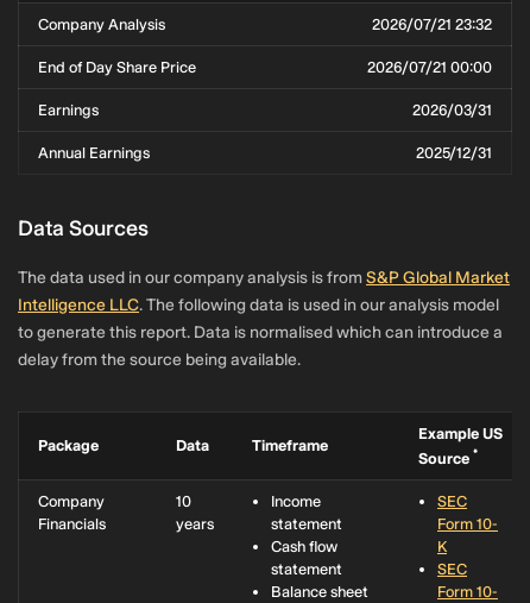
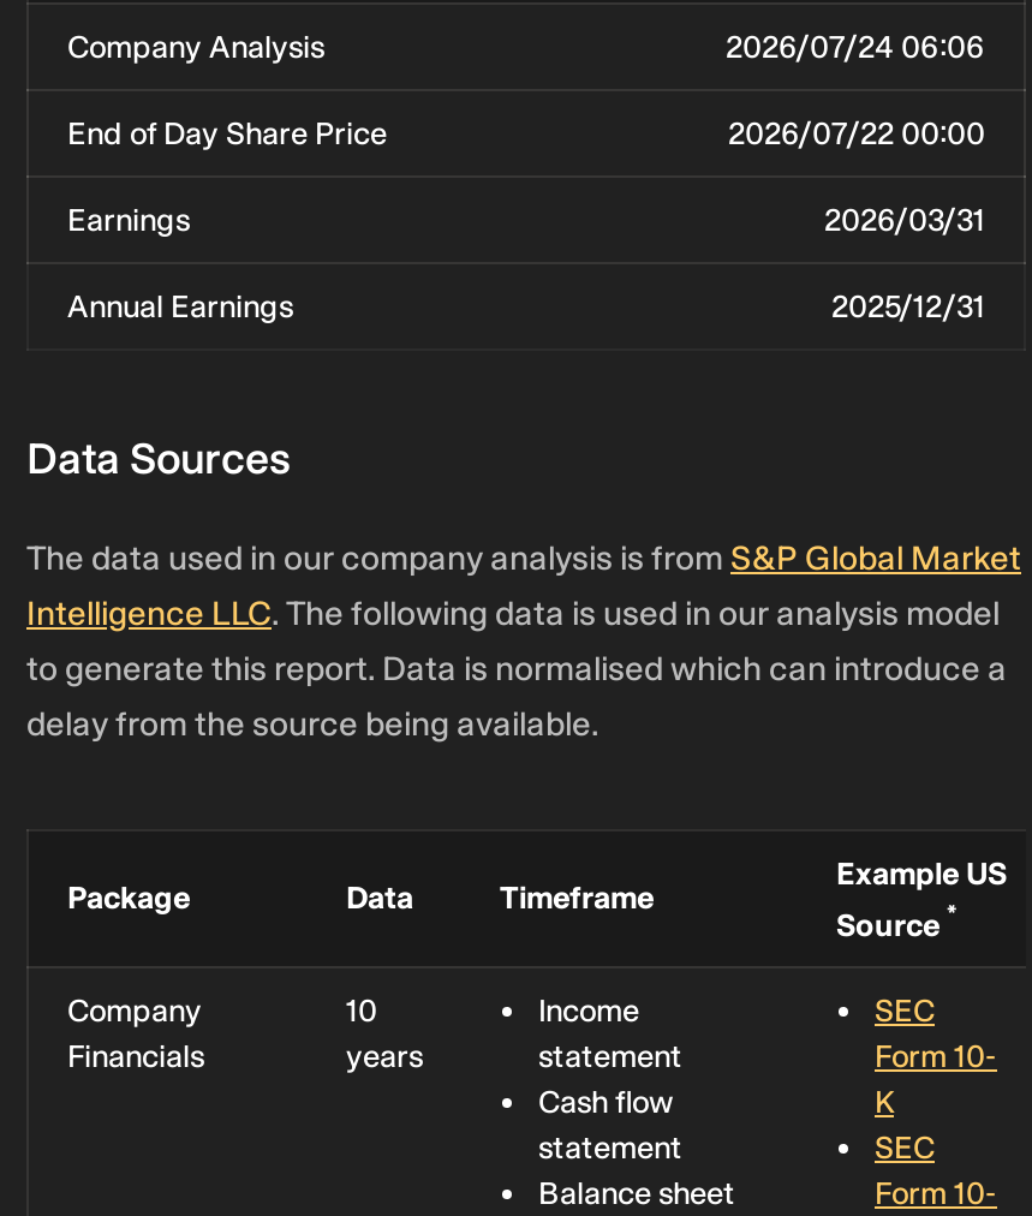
- 2026/07/21 23:32
+ 2026/07/24 06:06

- 2026/07/21 00:00
+ 2026/07/22 00:00
